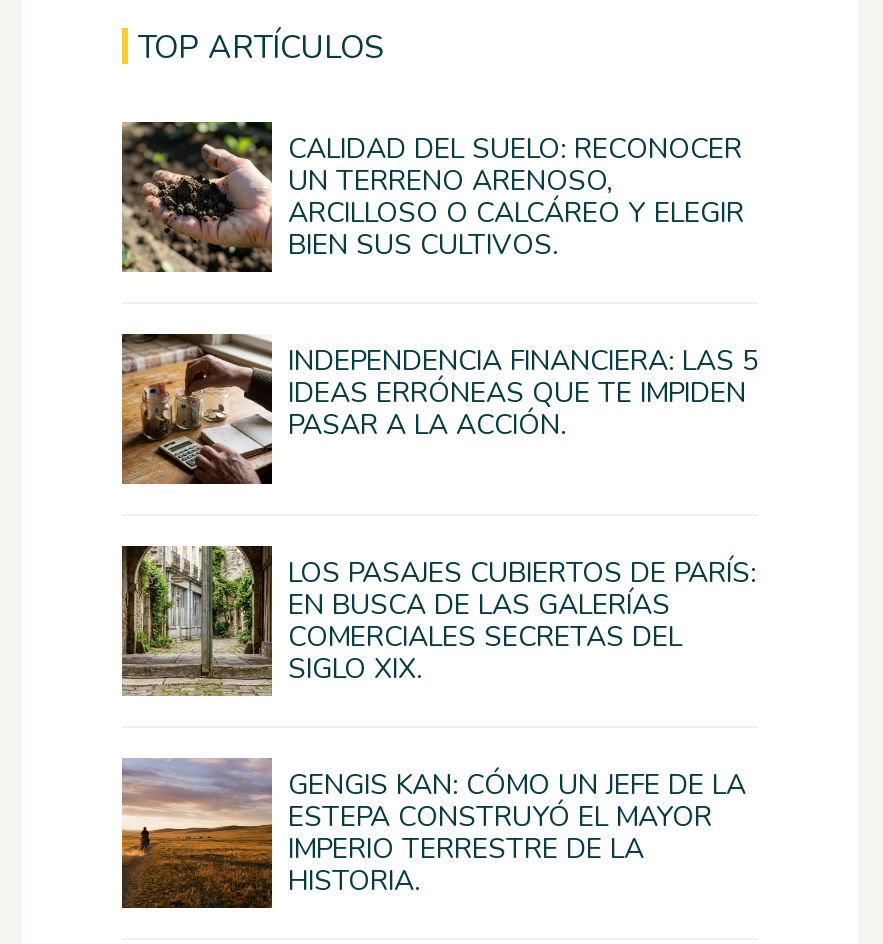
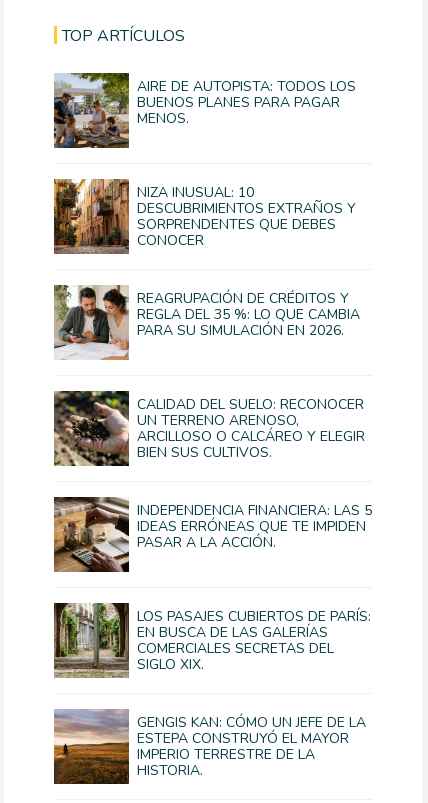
+ [image]
+ NIZA INUSUAL: 10
+ DESCUBRIMIENTOS EXTRAÑOS Y
+ SORPRENDENTES QUE DEBES
+ CONOCER
+ REAGRUPACIÓN DE CRÉDITOS Y
+ REGLA DEL 35 %: LO QUE CAMBIA
+ PARA SU SIMULACIÓN EN 2026.

+ [image]
+ AIRE DE AUTOPISTA: TODOS LOS
+ BUENOS PLANES PARA PAGAR
+ MENOS.

+ [image]
